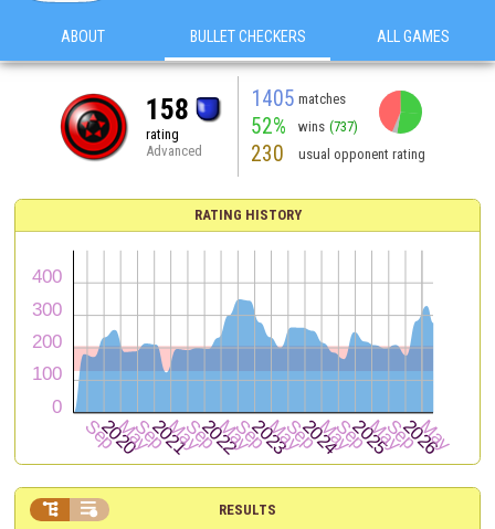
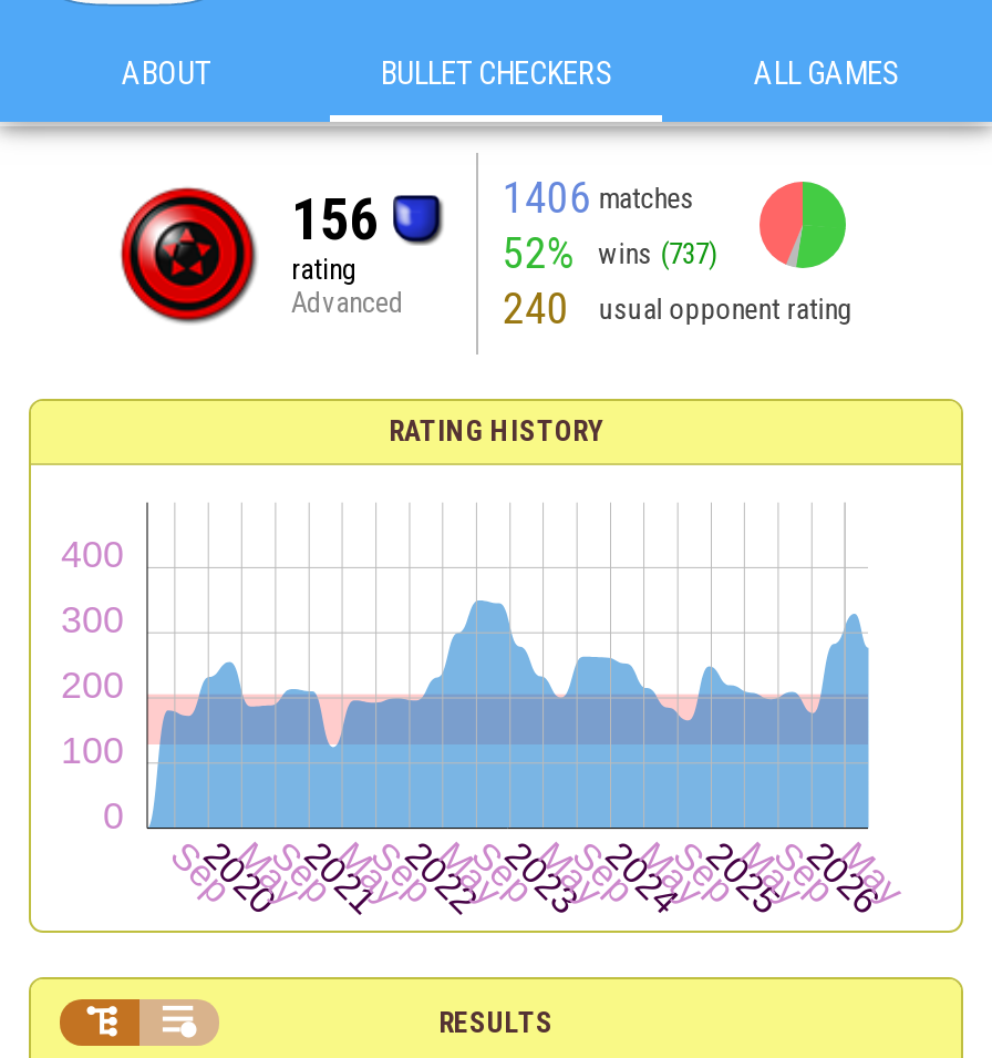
- 1405 matches
+ 1406 matches

- 158
+ 156

- 230 usual opponent rating
+ 240 usual opponent rating
